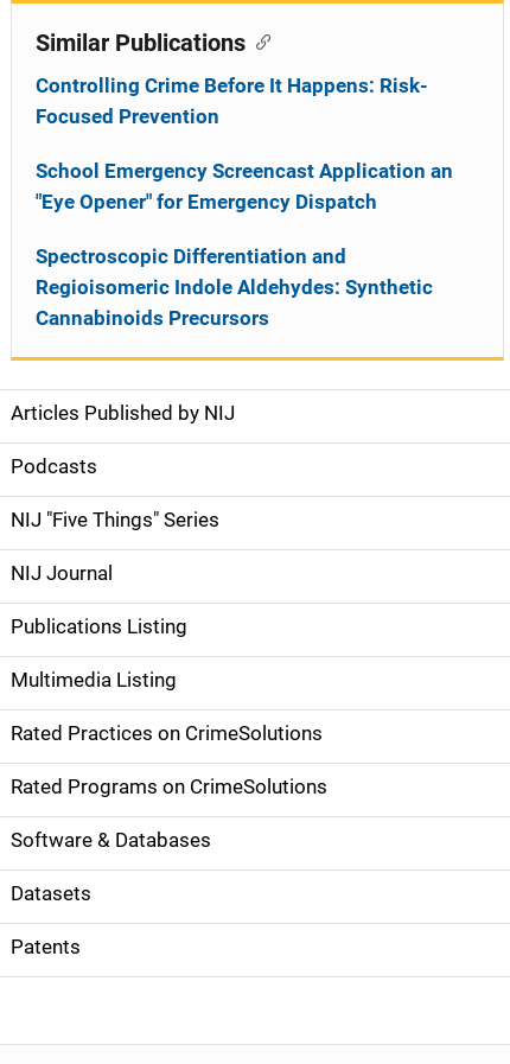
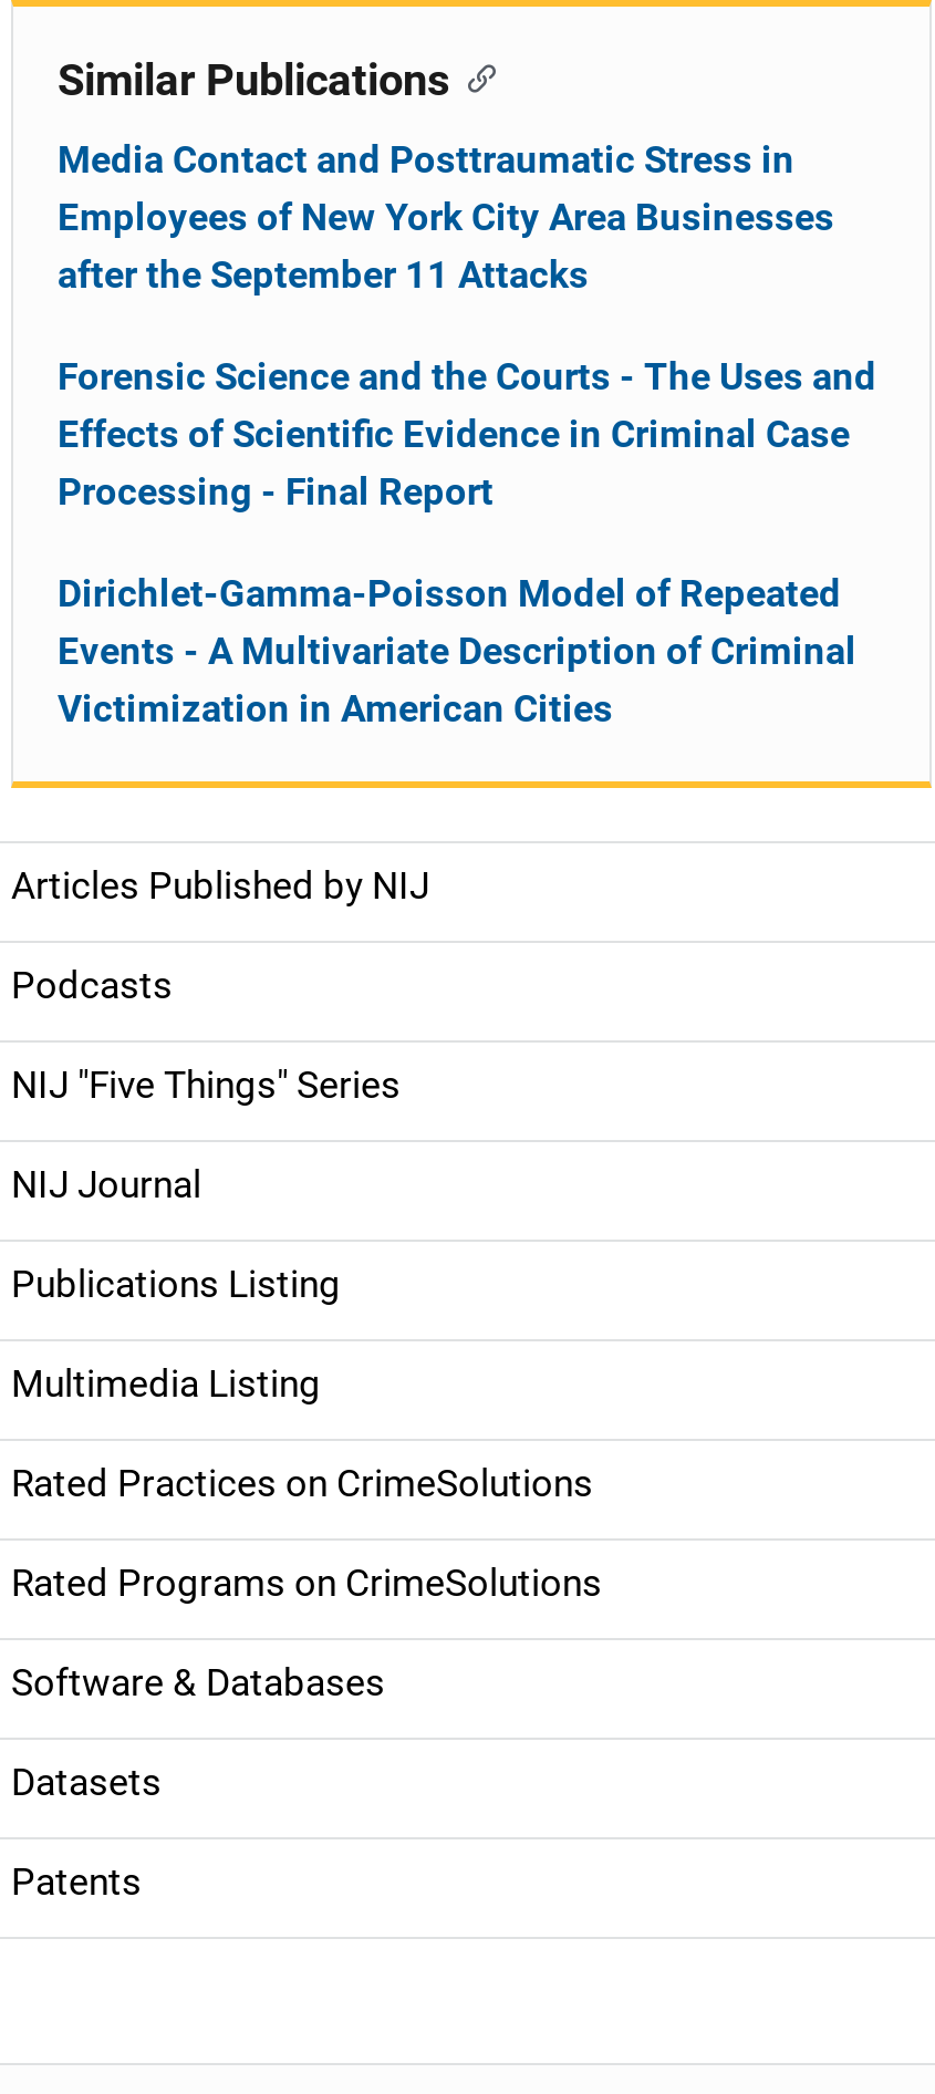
- Controlling Crime Before It Happens: Risk-
- Focused Prevention
+ Media Contact and Posttraumatic Stress in
+ Employees of New York City Area Businesses
+ after the September 11 Attacks

- School Emergency Screencast Application an
- "Eye Opener" for Emergency Dispatch
+ Forensic Science and the Courts - The Uses and
+ Effects of Scientific Evidence in Criminal Case
+ Processing - Final Report

- Spectroscopic Differentiation and
- Regioisomeric Indole Aldehydes: Synthetic
- Cannabinoids Precursors
+ Dirichlet-Gamma-Poisson Model of Repeated
+ Events - A Multivariate Description of Criminal
+ Victimization in American Cities
